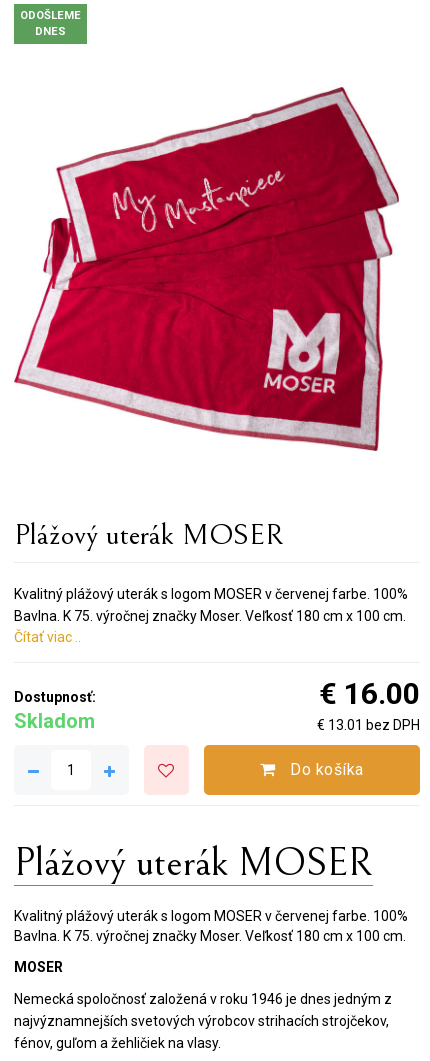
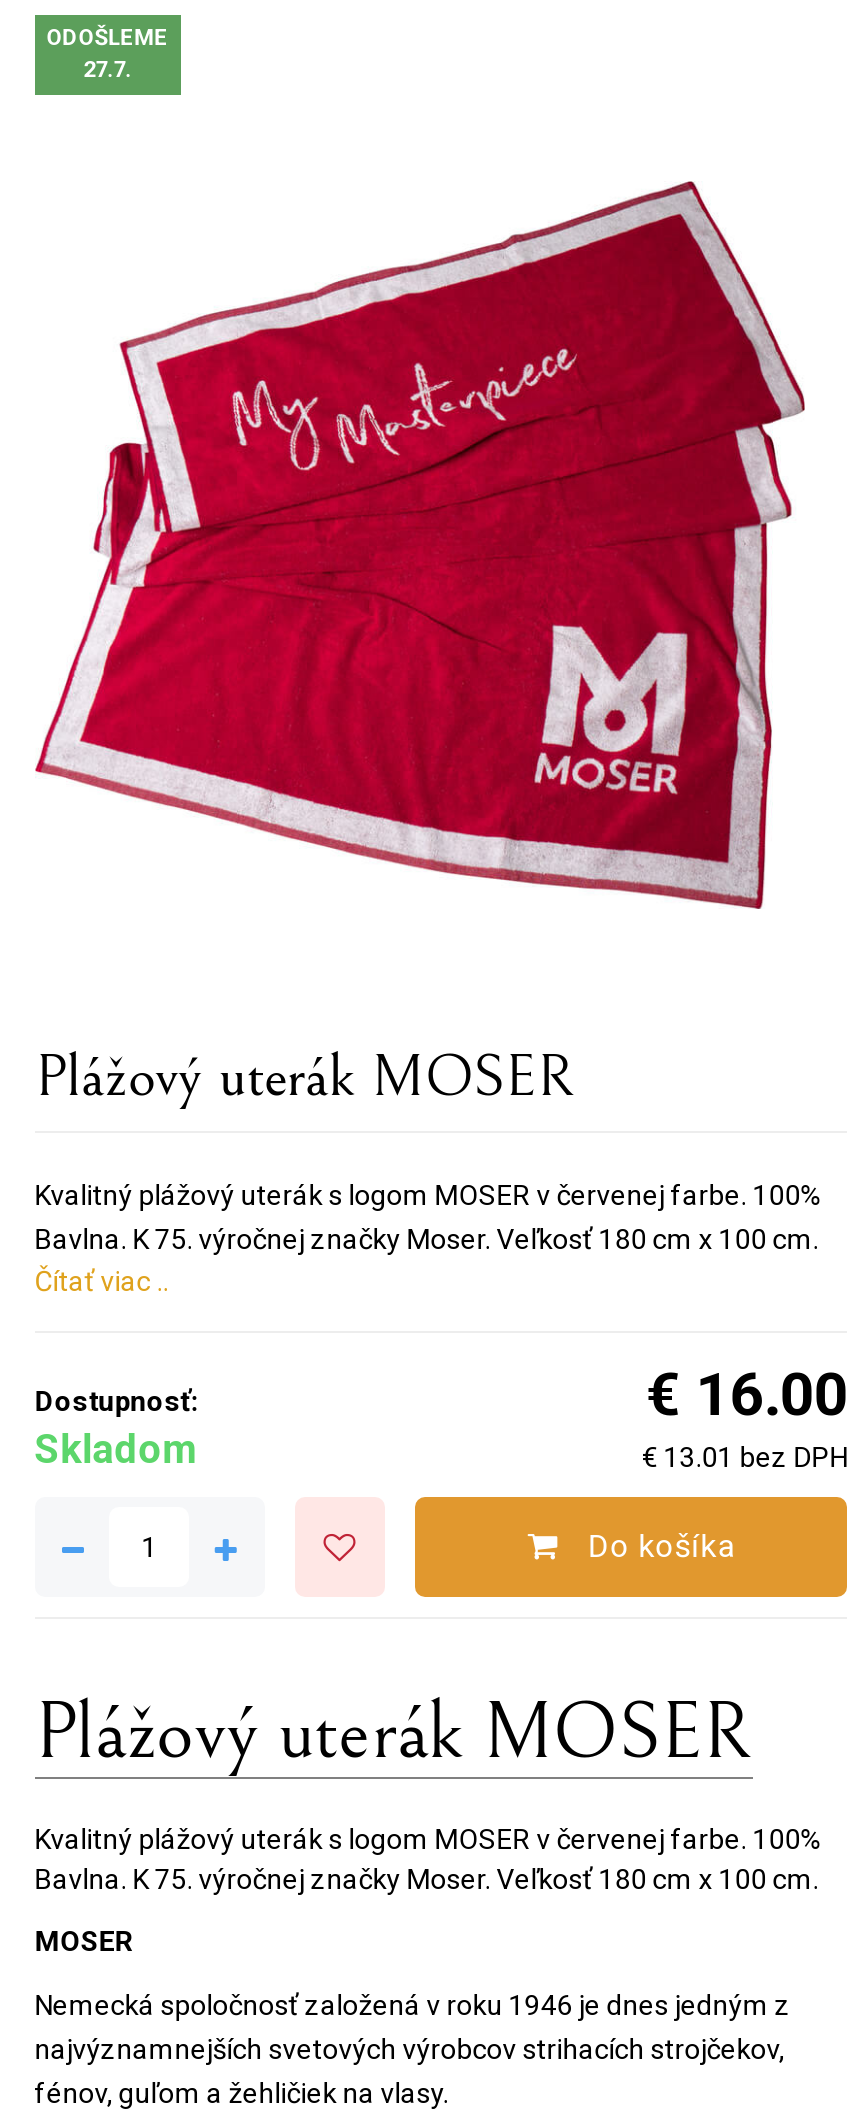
- DNES
+ 27.7.
